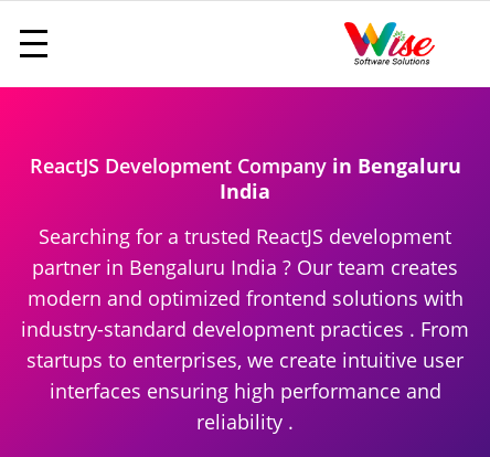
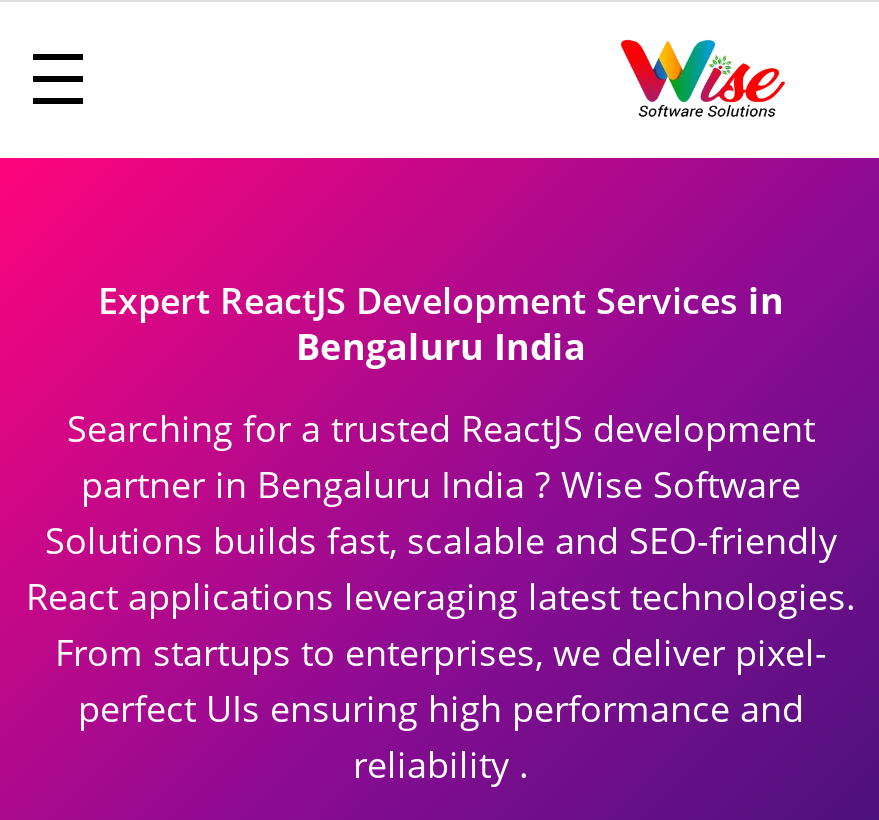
- ReactJS Development Company in Bengaluru
- India
+ Expert ReactJS Development Services in
+ Bengaluru India

- partner in Bengaluru India ? Our team creates
- modern and optimized frontend solutions with
- industry-standard development practices . From
- startups to enterprises, we create intuitive user
- interfaces ensuring high performance and
+ partner in Bengaluru India ? Wise Software
+ Solutions builds fast, scalable and SEO-friendly
+ React applications leveraging latest technologies.
+ From startups to enterprises, we deliver pixel-
+ perfect UIs ensuring high performance and
